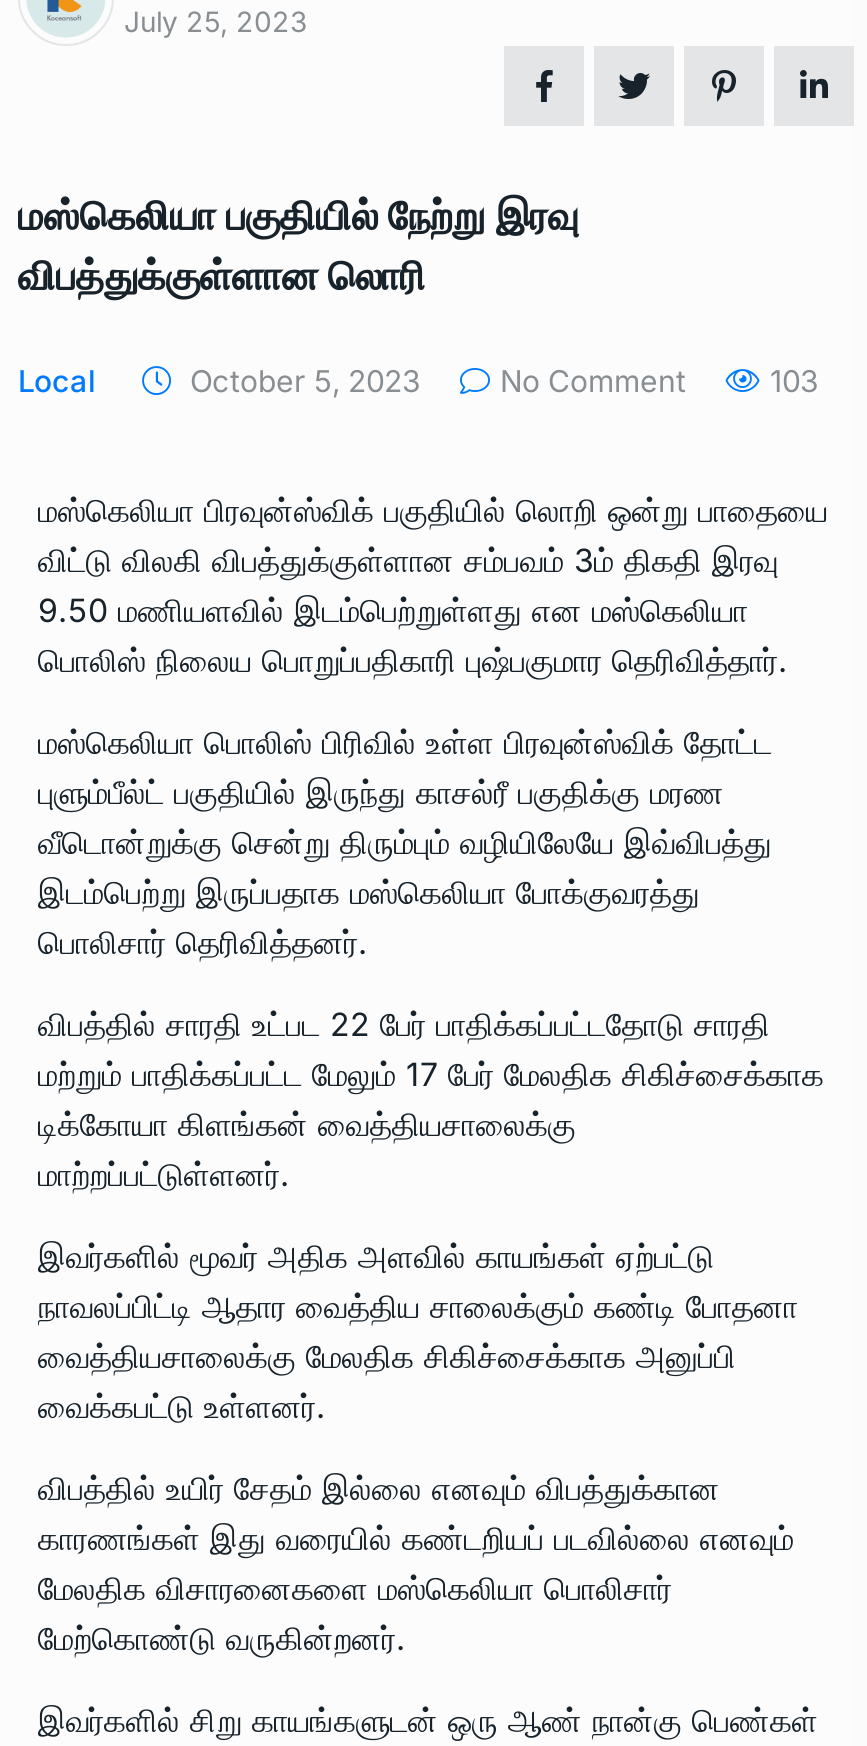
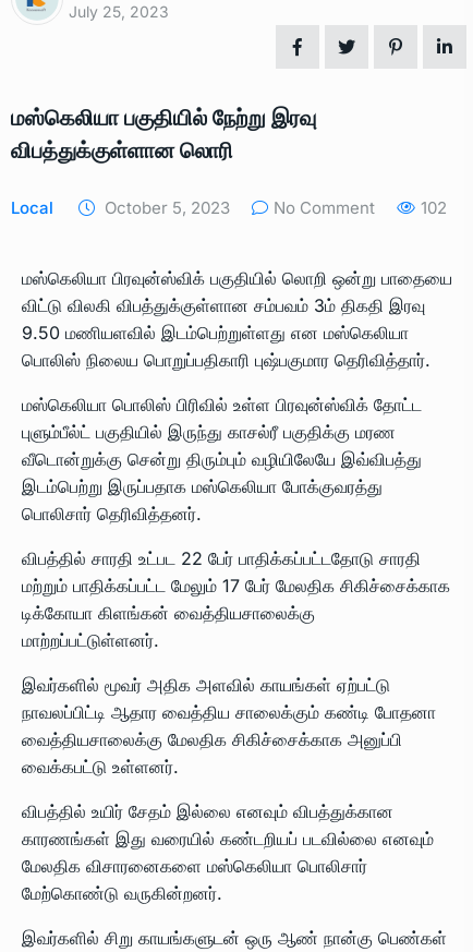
- 103
+ 102
